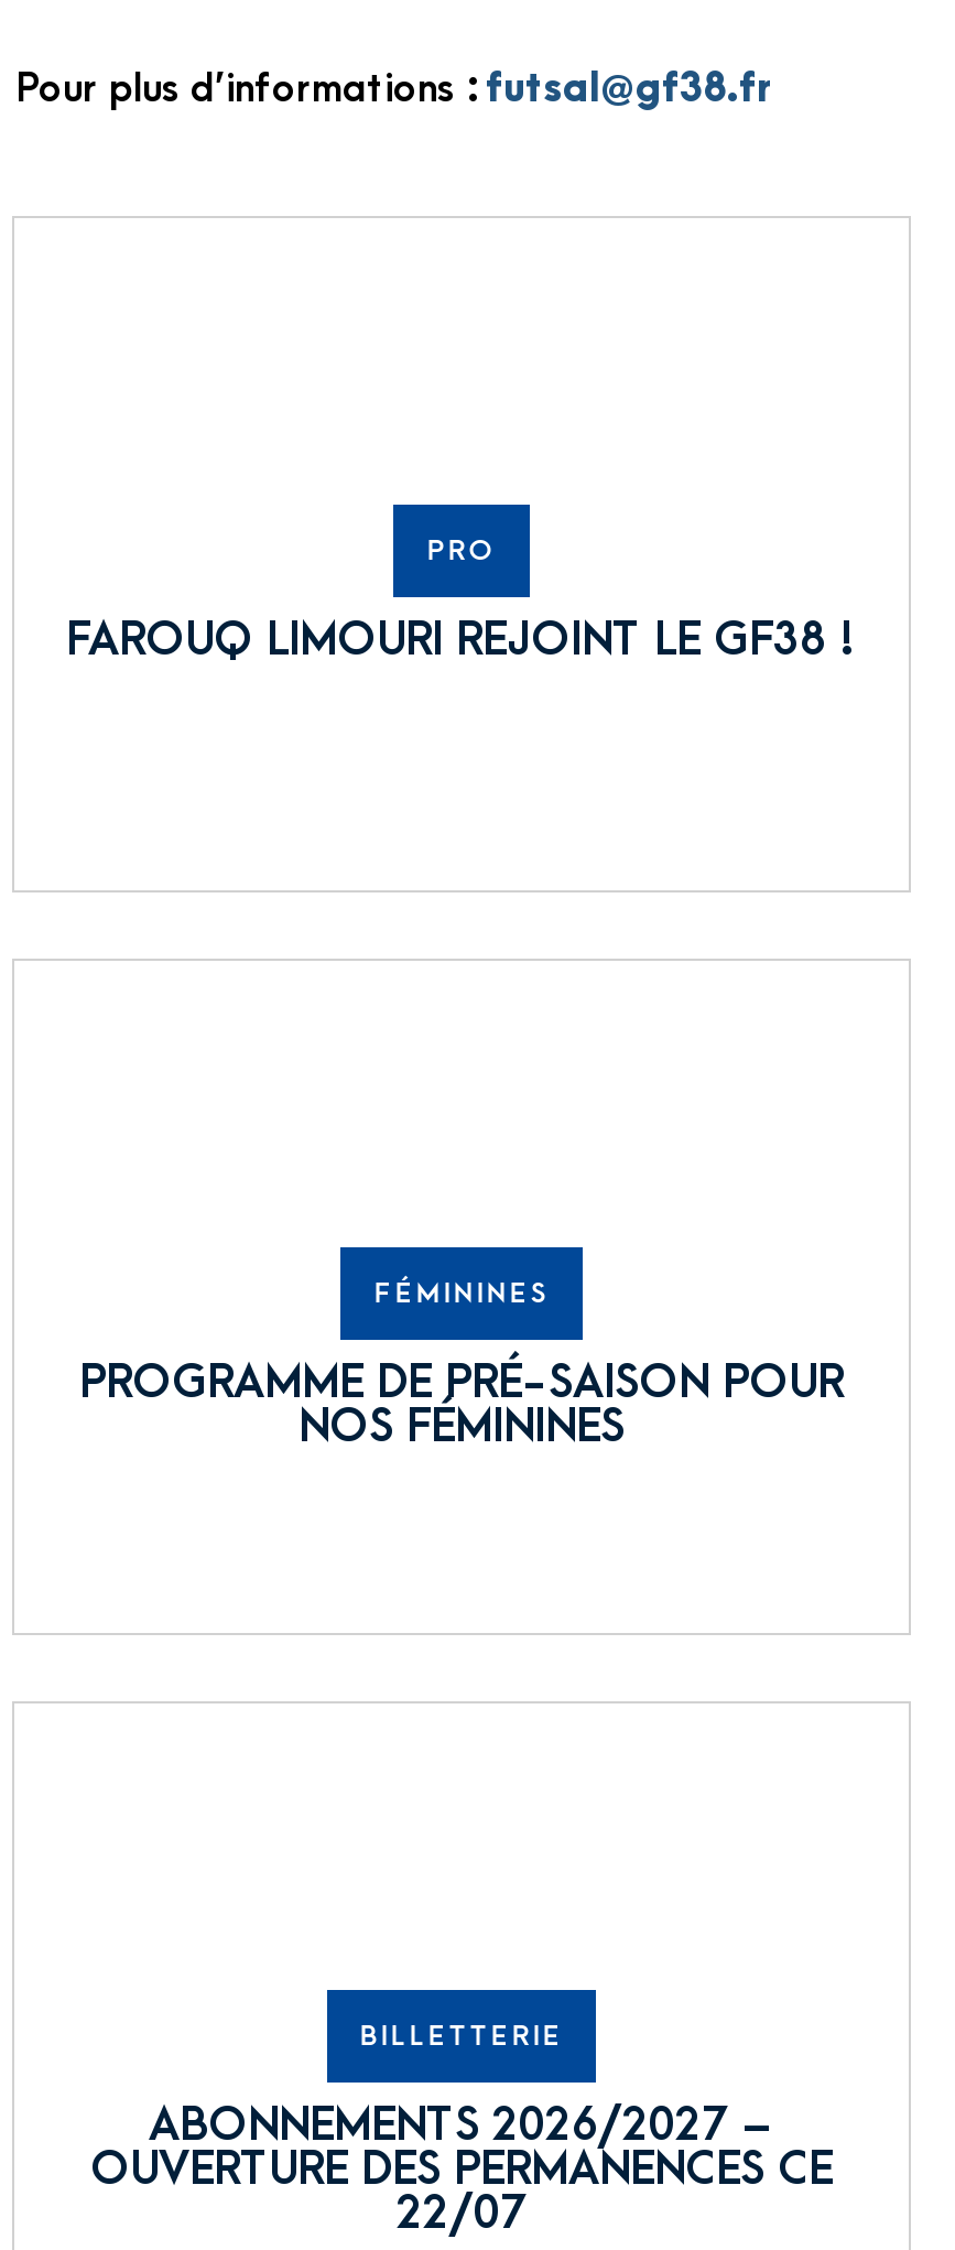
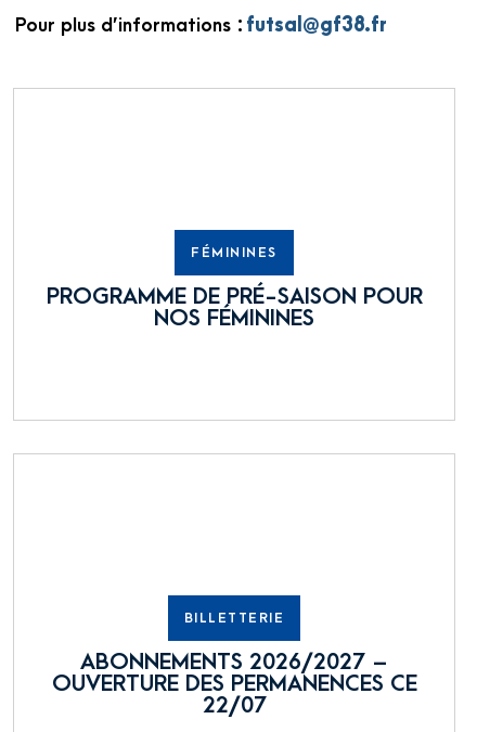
- PRO
- FAROUQ LIMOURI REJOINT LE GF38 !
